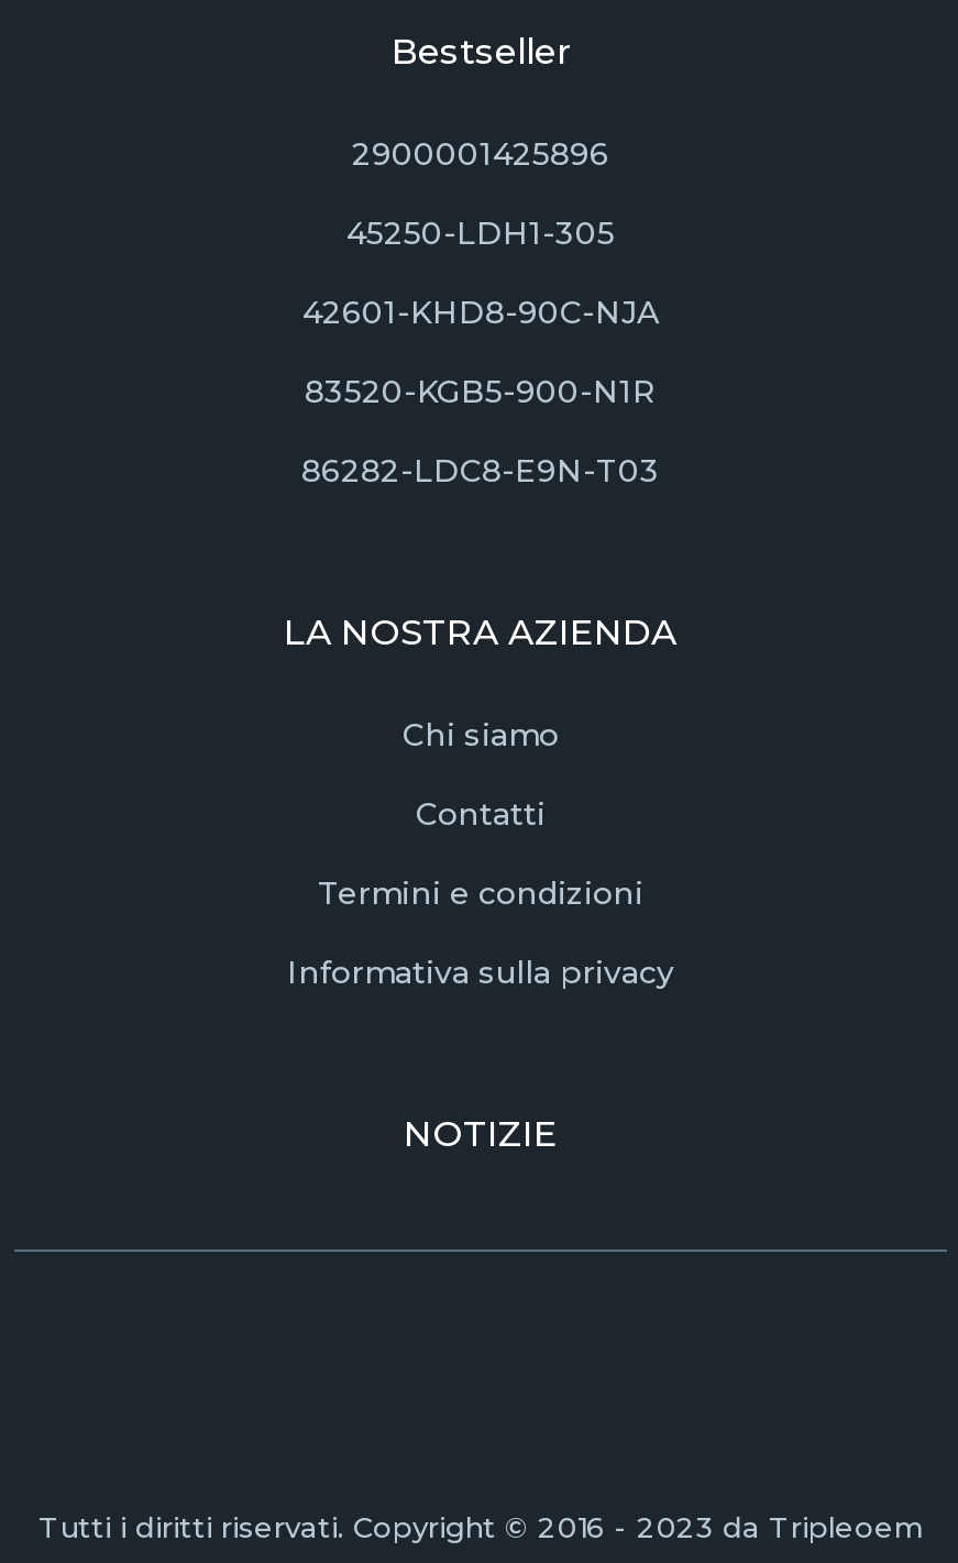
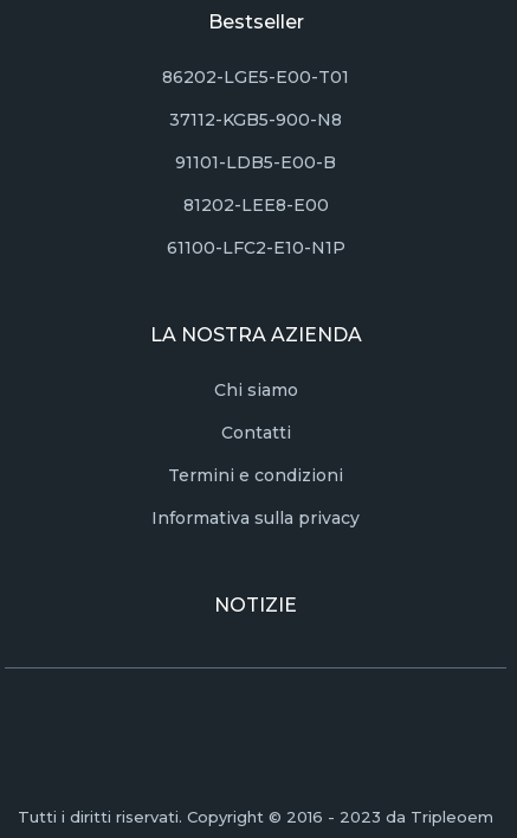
- 2900001425896
+ 86202-LGE5-E00-T01

- 45250-LDH1-305
+ 37112-KGB5-900-N8

- 42601-KHD8-90C-NJA
+ 91101-LDB5-E00-B

- 83520-KGB5-900-N1R
+ 81202-LEE8-E00

- 86282-LDC8-E9N-T03
+ 61100-LFC2-E10-N1P
